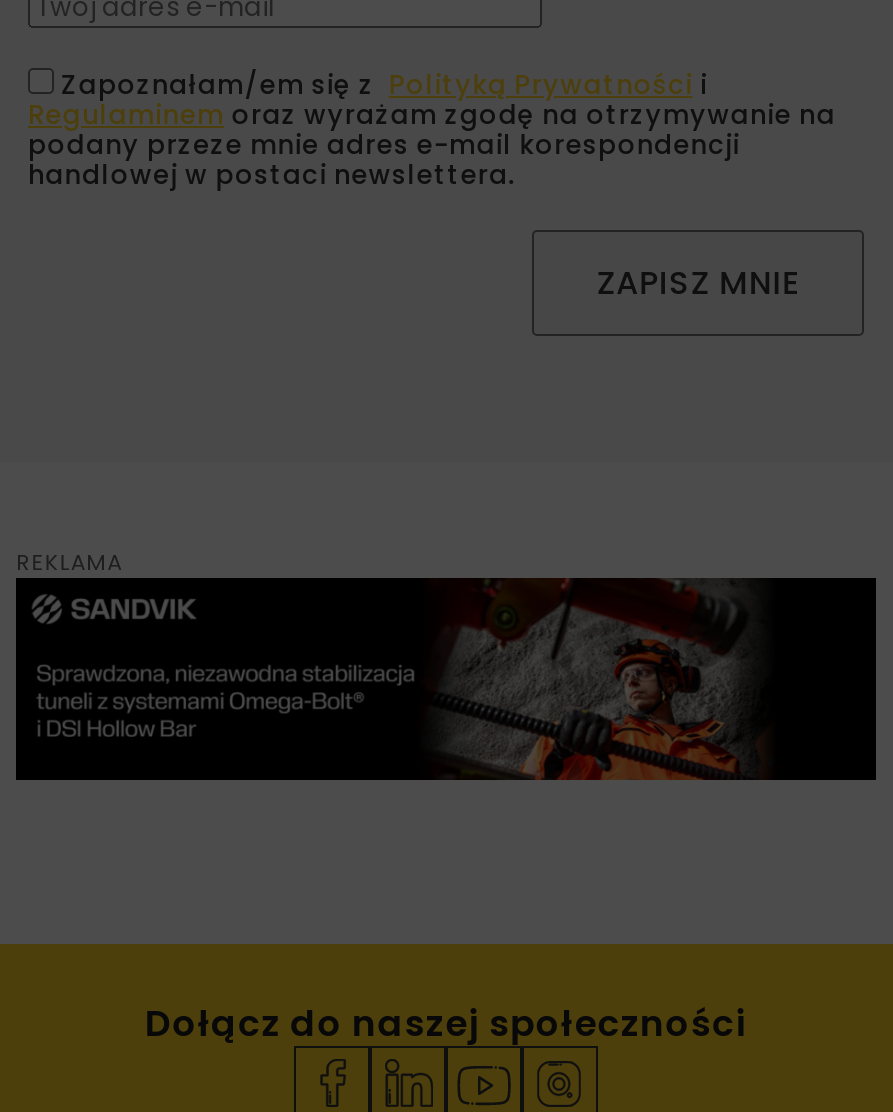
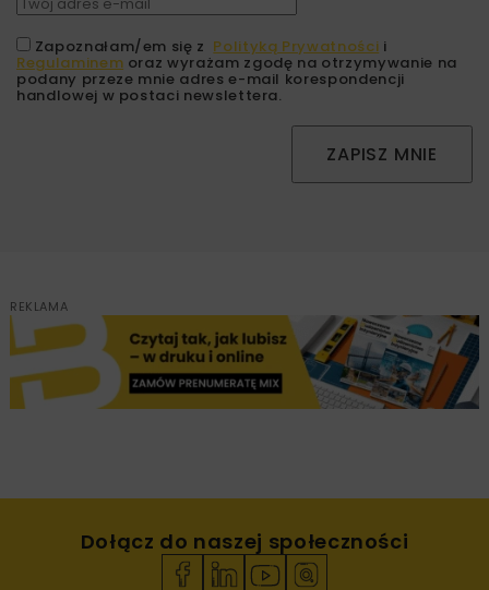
- [image]
+ [image]
